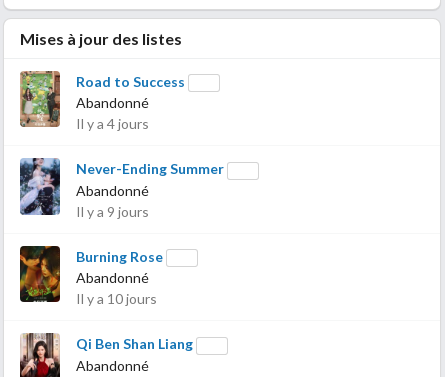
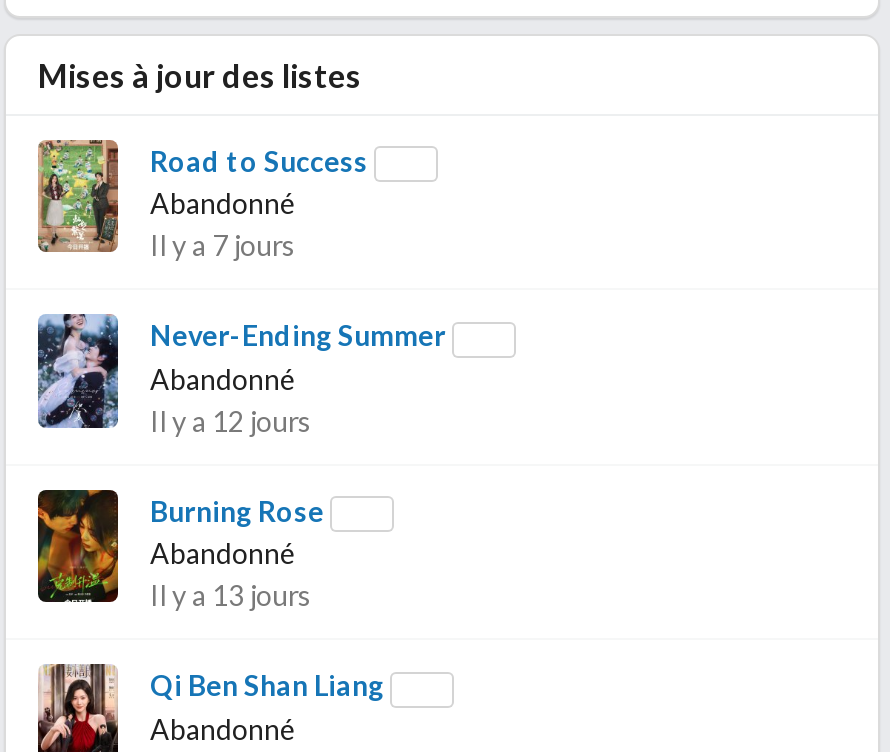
- Il y a 4 jours
+ Il y a 7 jours

- Il y a 9 jours
+ Il y a 12 jours

- Il y a 10 jours
+ Il y a 13 jours
